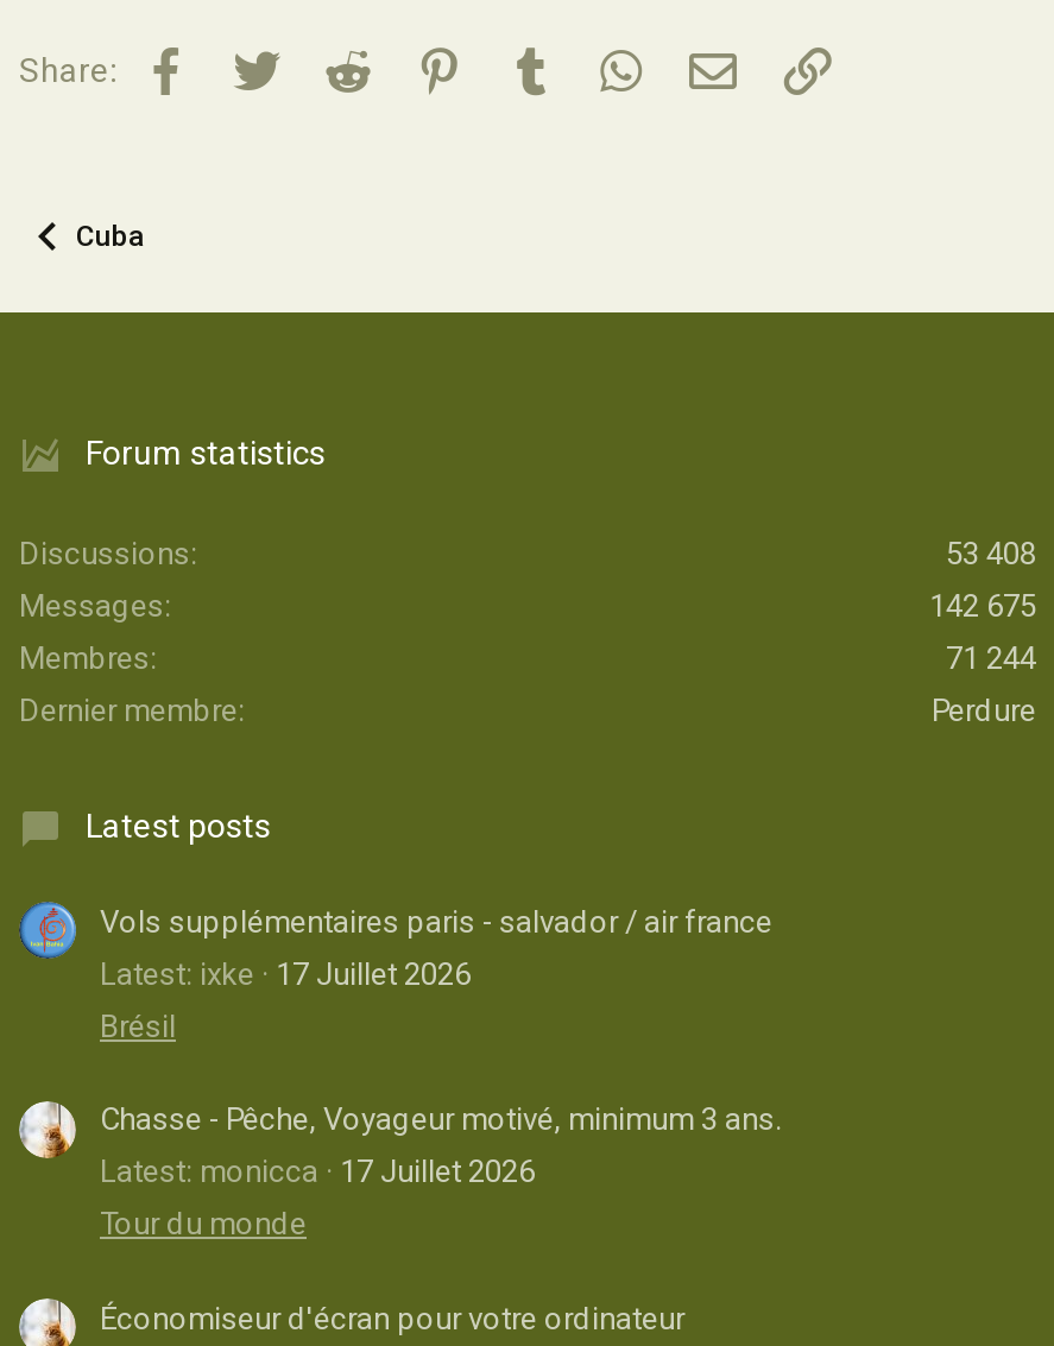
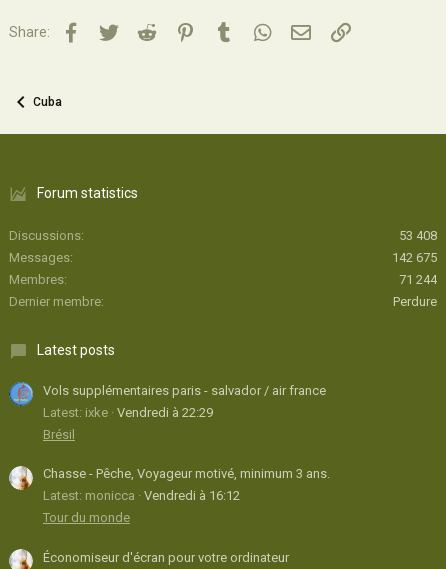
- Latest: ixke 17 Juillet 2026
+ Latest: ixke Vendredi à 22:29

- Latest: monicca 17 Juillet 2026
+ Latest: monicca Vendredi à 16:12
